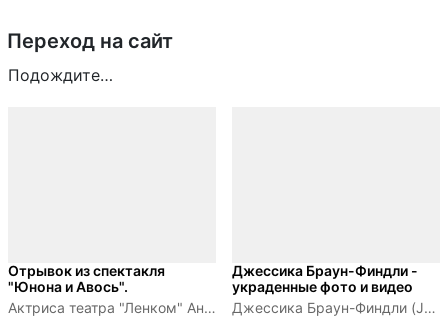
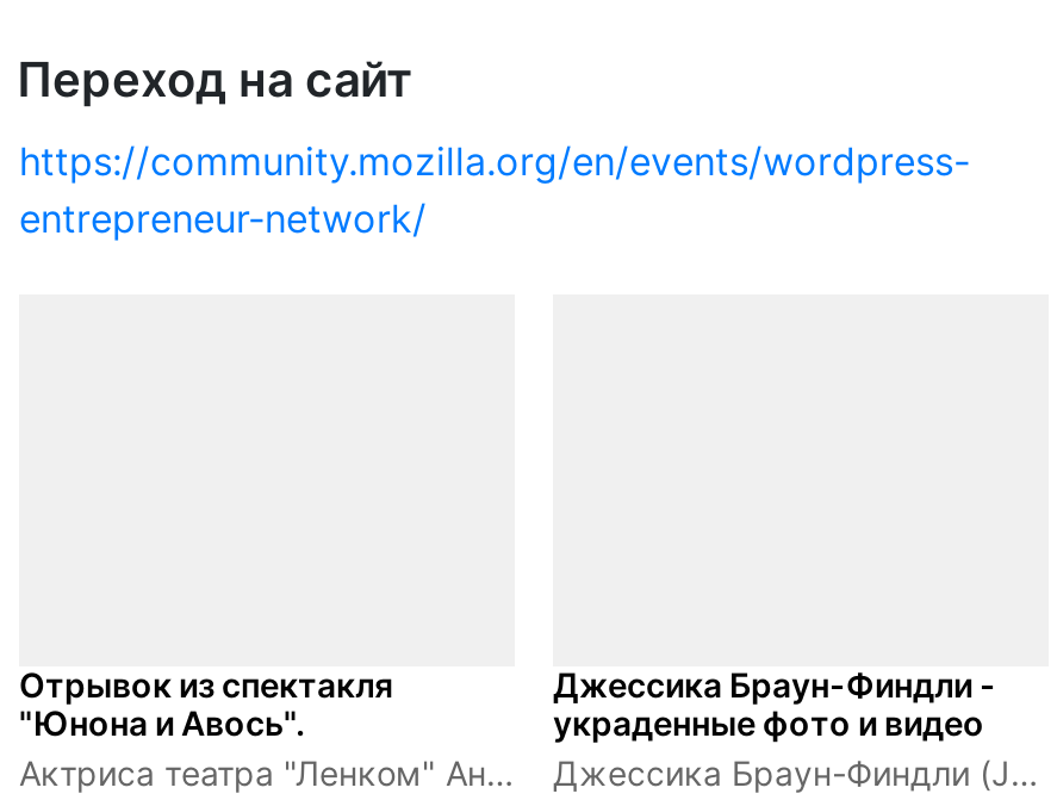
- Подождите
+ https://community.mozilla.org/en/events/wordpress-
+ entrepreneur-network/
